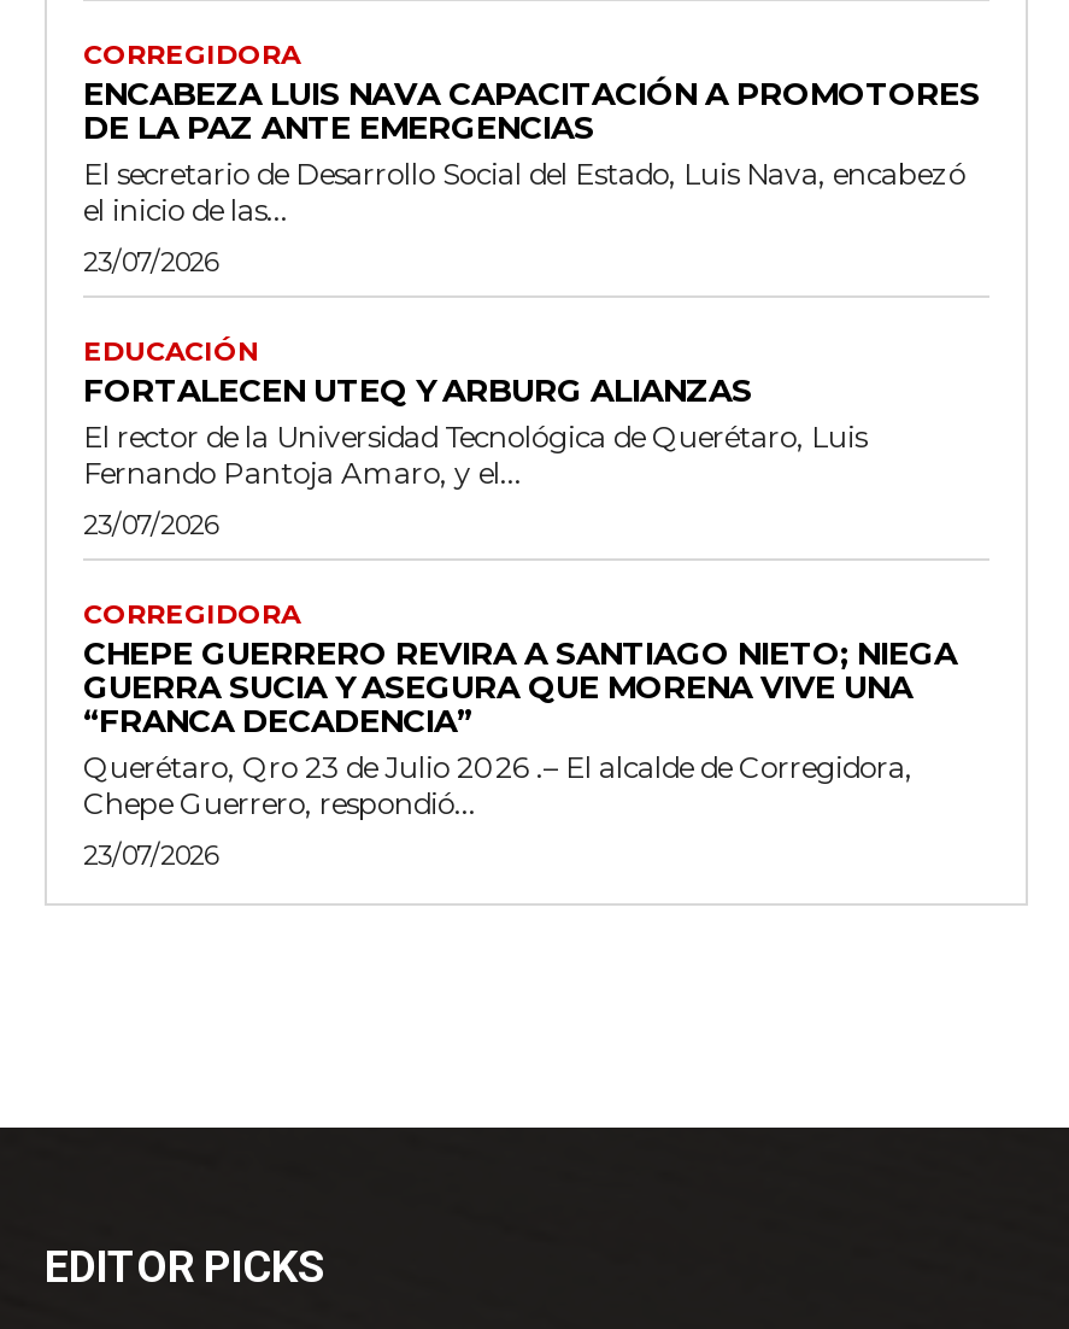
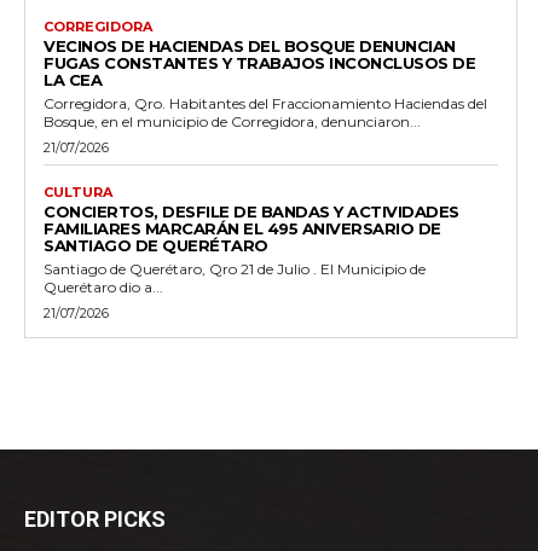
- ENCABEZA LUIS NAVA CAPACITACIÓN A PROMOTORES
- DE LA PAZ ANTE EMERGENCIAS
- El secretario de Desarrollo Social del Estado, Luis Nava, encabezó
- el inicio de las...
- 23/07/2026
- EDUCACIÓN
- FORTALECEN UTEQ Y ARBURG ALIANZAS
- El rector de la Universidad Tecnológica de Querétaro, Luis
- Fernando Pantoja Amaro, y el...
- 23/07/2026
- CORREGIDORA
- CHEPE GUERRERO REVIRA A SANTIAGO NIETO; NIEGA
- GUERRA SUCIA Y ASEGURA QUE MORENA VIVE UNA
- “FRANCA DECADENCIA”
- Querétaro, Qro 23 de Julio 2026 .– El alcalde de Corregidora,
- Chepe Guerrero, respondió...
- 23/07/2026
+ VECINOS DE HACIENDAS DEL BOSQUE DENUNCIAN
+ FUGAS CONSTANTES Y TRABAJOS INCONCLUSOS DE
+ LA CEA
+ Corregidora, Qro. Habitantes del Fraccionamiento Haciendas del
+ Bosque, en el municipio de Corregidora, denunciaron...
+ 21/07/2026
+ CULTURA
+ CONCIERTOS, DESFILE DE BANDAS Y ACTIVIDADES
+ FAMILIARES MARCARÁN EL 495 ANIVERSARIO DE
+ SANTIAGO DE QUERÉTARO
+ Santiago de Querétaro, Qro 21 de Julio . El Municipio de
+ Querétaro dio a...
+ 21/07/2026
